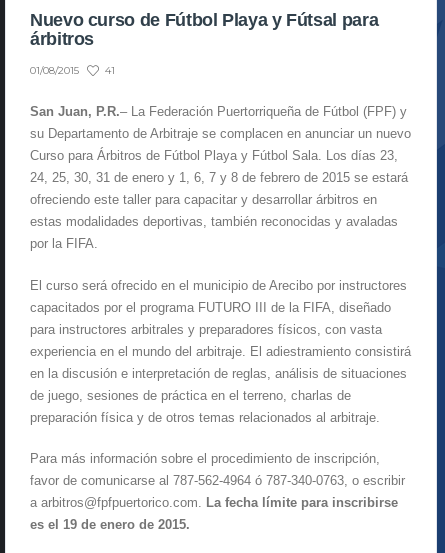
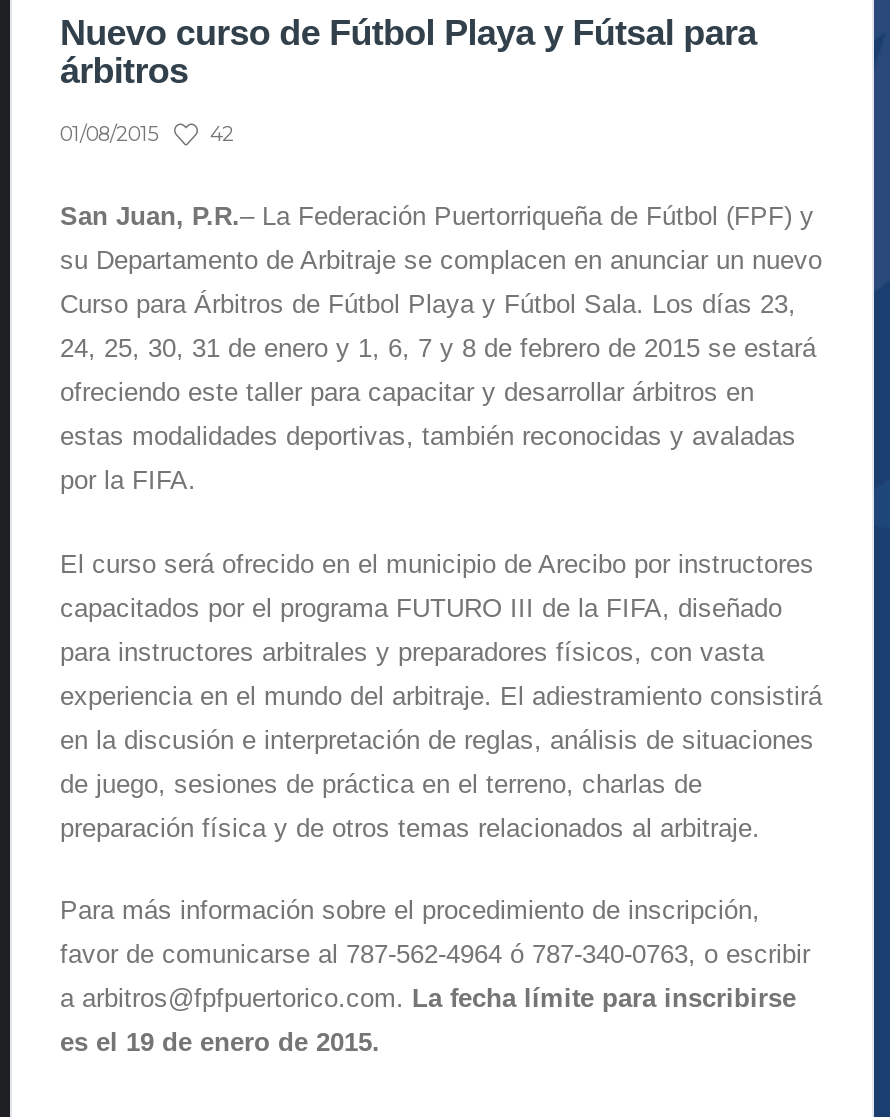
- 01/08/2015 41
+ 01/08/2015 42
